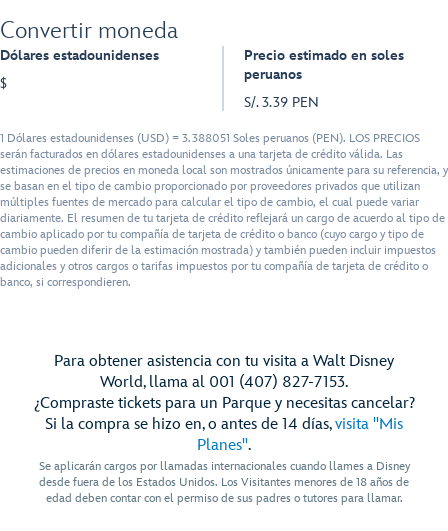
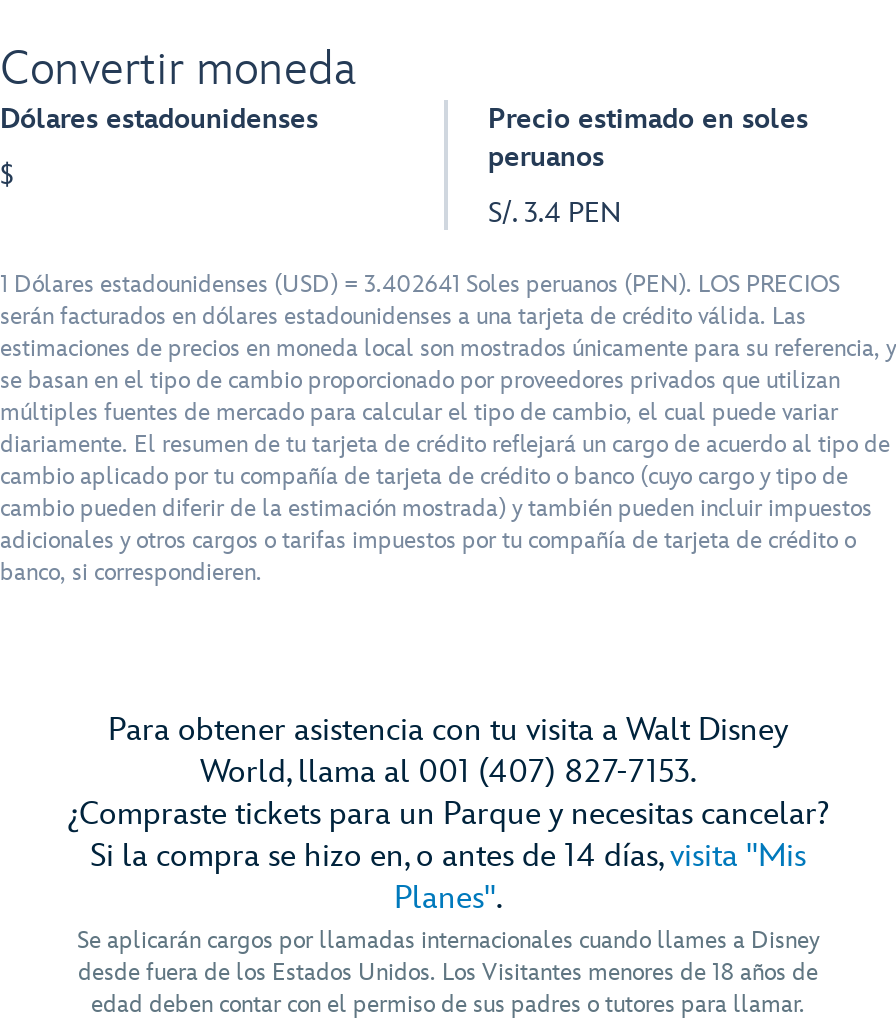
- S/. 3.39 PEN
+ S/. 3.4 PEN

- 1 Dólares estadounidenses (USD) = 3.388051 Soles peruanos (PEN). LOS PRECIOS
+ 1 Dólares estadounidenses (USD) = 3.402641 Soles peruanos (PEN). LOS PRECIOS
